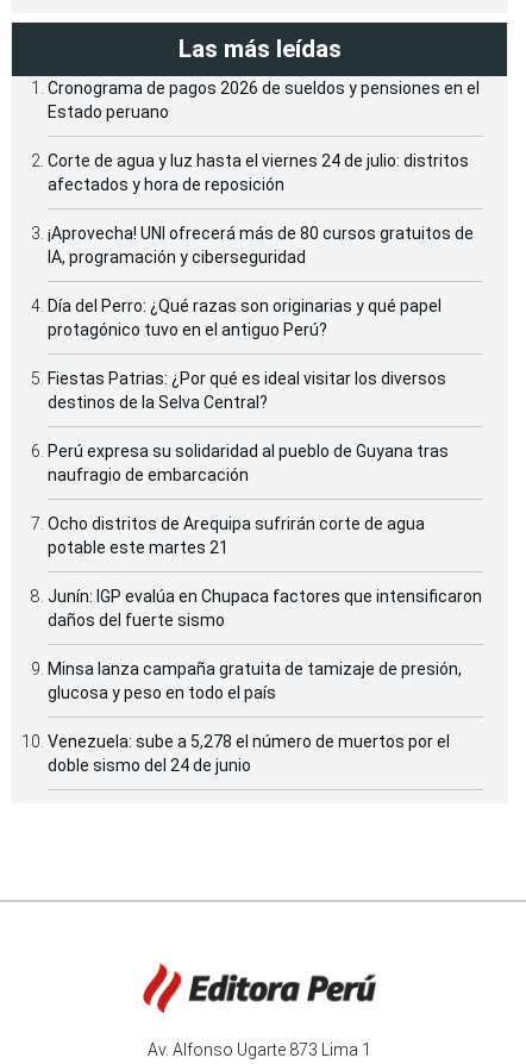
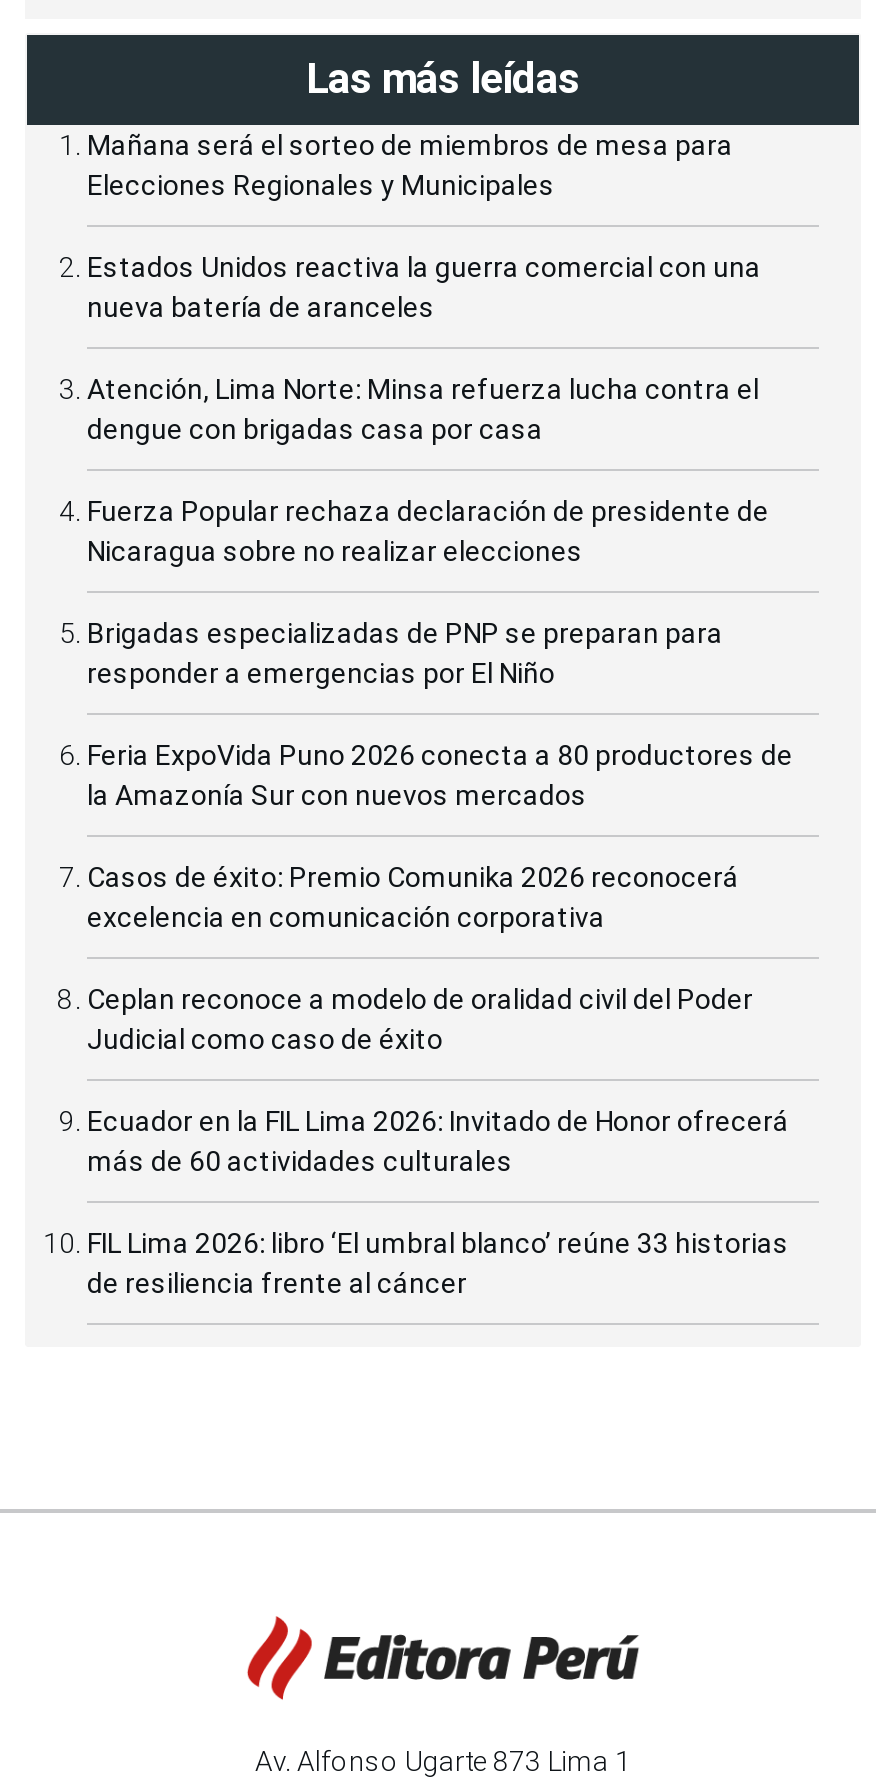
- Cronograma de pagos 2026 de sueldos y pensiones en el
- Estado peruano
+ Mañana será el sorteo de miembros de mesa para
+ Elecciones Regionales y Municipales

- Corte de agua y luz hasta el viernes 24 de julio: distritos
- afectados y hora de reposición
+ Estados Unidos reactiva la guerra comercial con una
+ nueva batería de aranceles

- ¡Aprovecha! UNI ofrecerá más de 80 cursos gratuitos de
- IA, programación y ciberseguridad
+ Atención, Lima Norte: Minsa refuerza lucha contra el
+ dengue con brigadas casa por casa

- Día del Perro: ¿Qué razas son originarias y qué papel
- protagónico tuvo en el antiguo Perú?
+ Fuerza Popular rechaza declaración de presidente de
+ Nicaragua sobre no realizar elecciones

- Fiestas Patrias: ¿Por qué es ideal visitar los diversos
- destinos de la Selva Central?
+ Brigadas especializadas de PNP se preparan para
+ responder a emergencias por El Niño

- Perú expresa su solidaridad al pueblo de Guyana tras
- naufragio de embarcación
+ Feria ExpoVida Puno 2026 conecta a 80 productores de
+ la Amazonía Sur con nuevos mercados

- Ocho distritos de Arequipa sufrirán corte de agua
- potable este martes 21
+ Casos de éxito: Premio Comunika 2026 reconocerá
+ excelencia en comunicación corporativa

- Junín: IGP evalúa en Chupaca factores que intensificaron
- daños del fuerte sismo
+ Ceplan reconoce a modelo de oralidad civil del Poder
+ Judicial como caso de éxito

- Minsa lanza campaña gratuita de tamizaje de presión,
- glucosa y peso en todo el país
+ Ecuador en la FIL Lima 2026: Invitado de Honor ofrecerá
+ más de 60 actividades culturales

- Venezuela: sube a 5,278 el número de muertos por el
- doble sismo del 24 de junio
+ FIL Lima 2026: libro ‘El umbral blanco’ reúne 33 historias
+ de resiliencia frente al cáncer
